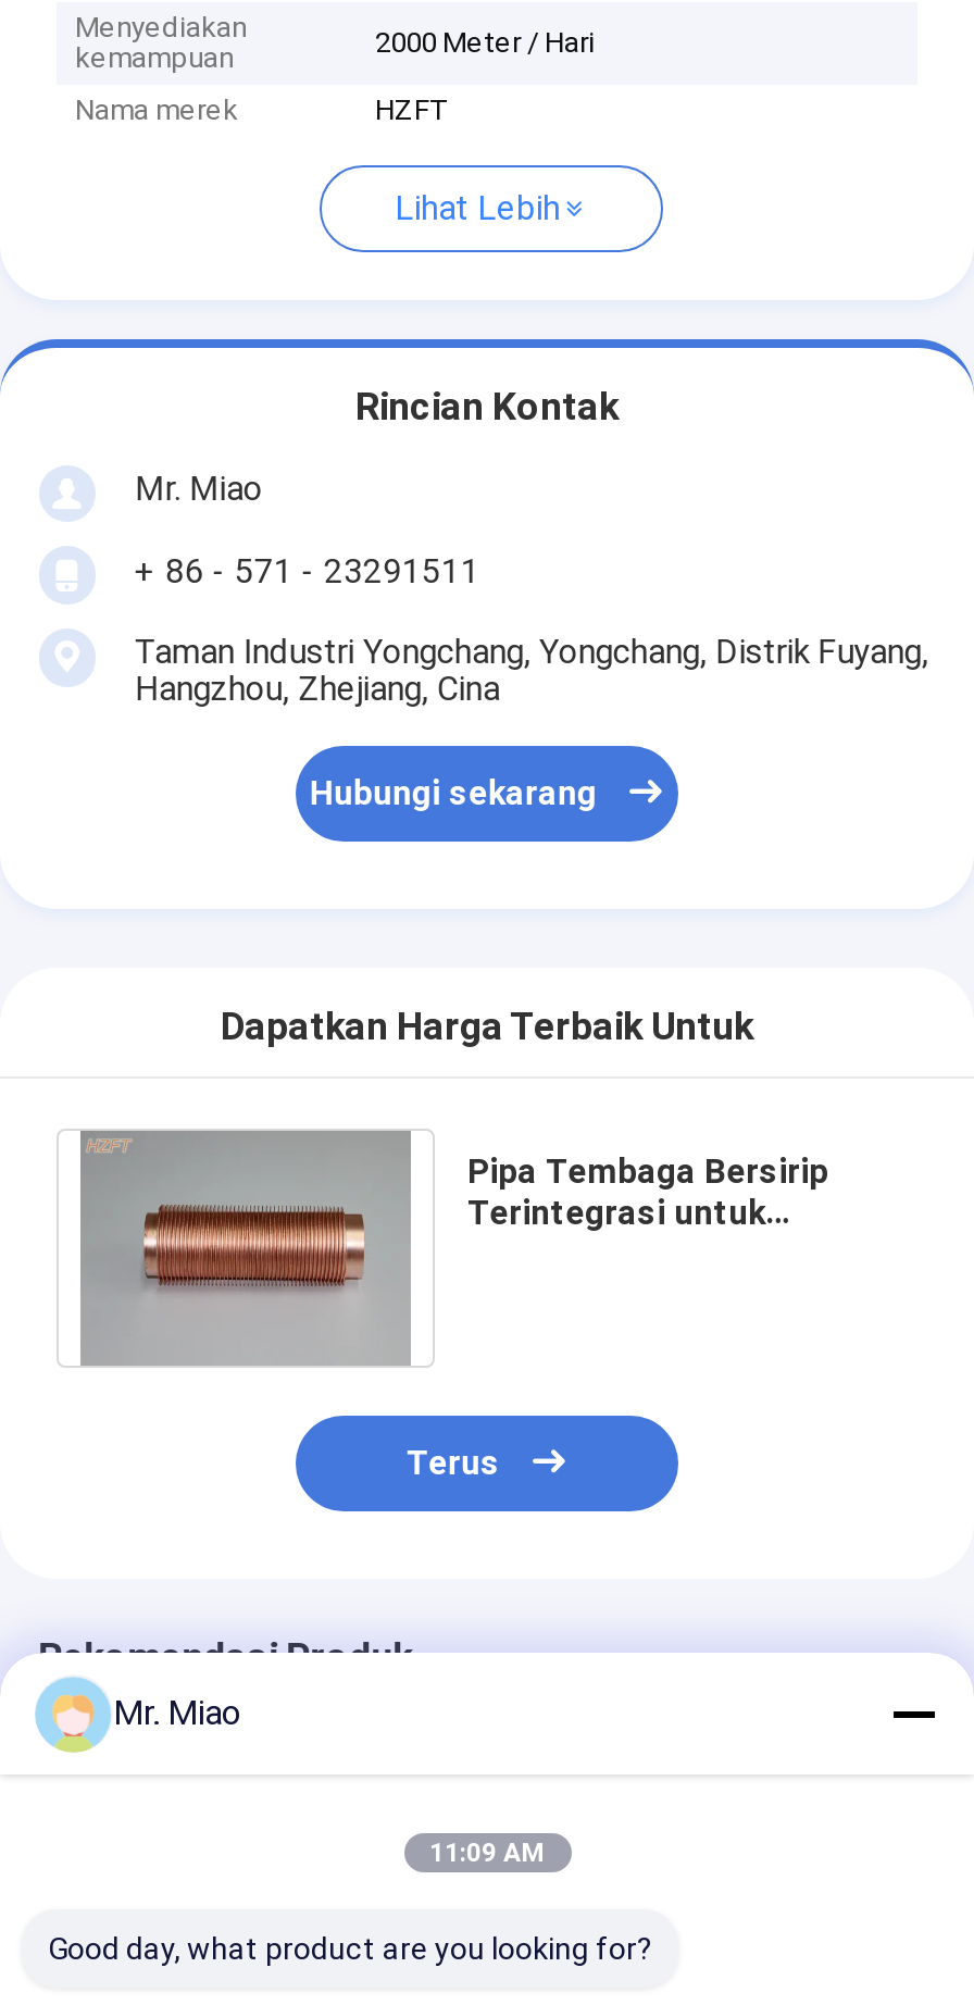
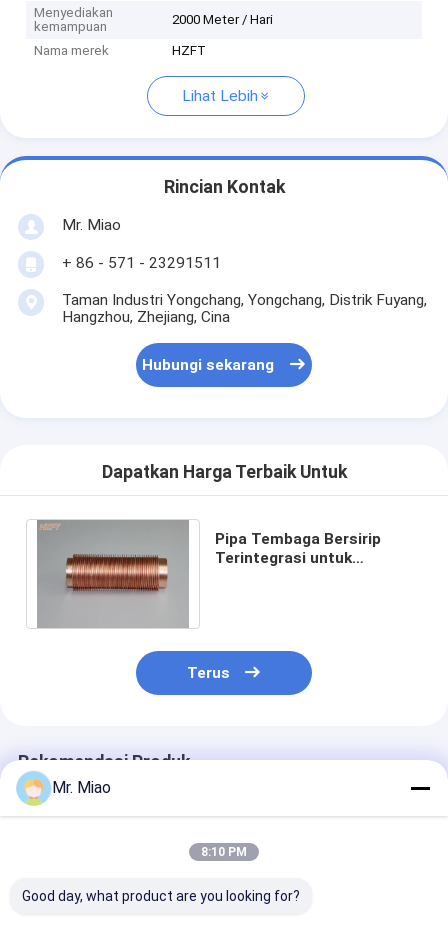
- 11:09 AM
+ 8:10 PM
